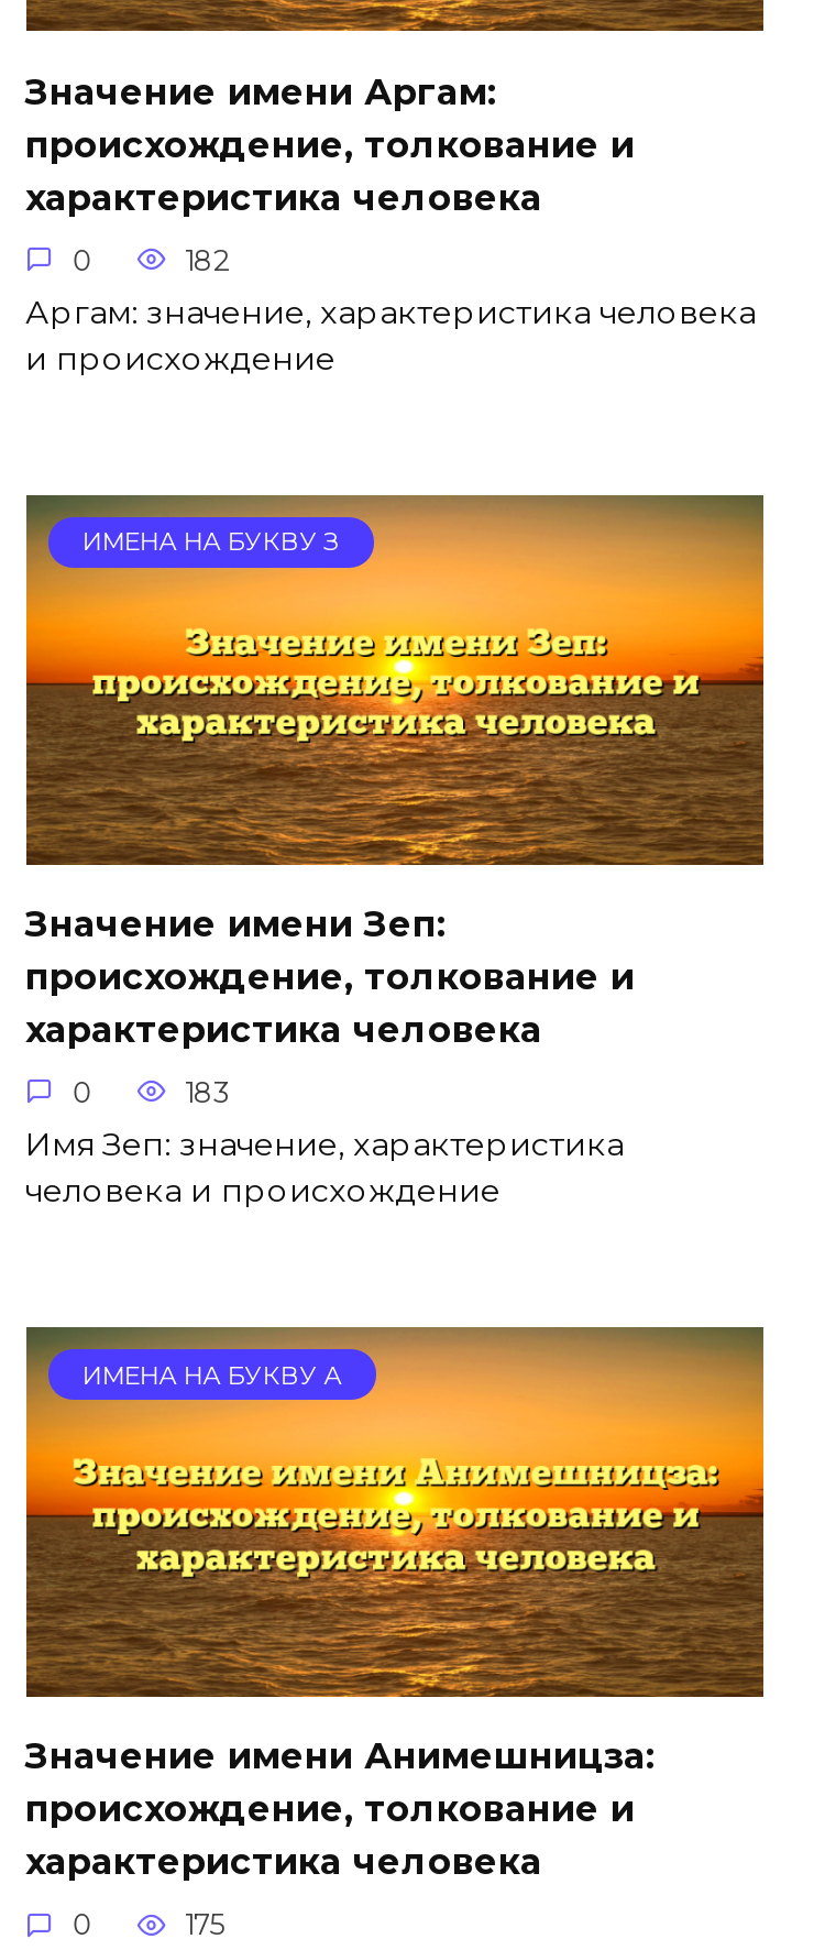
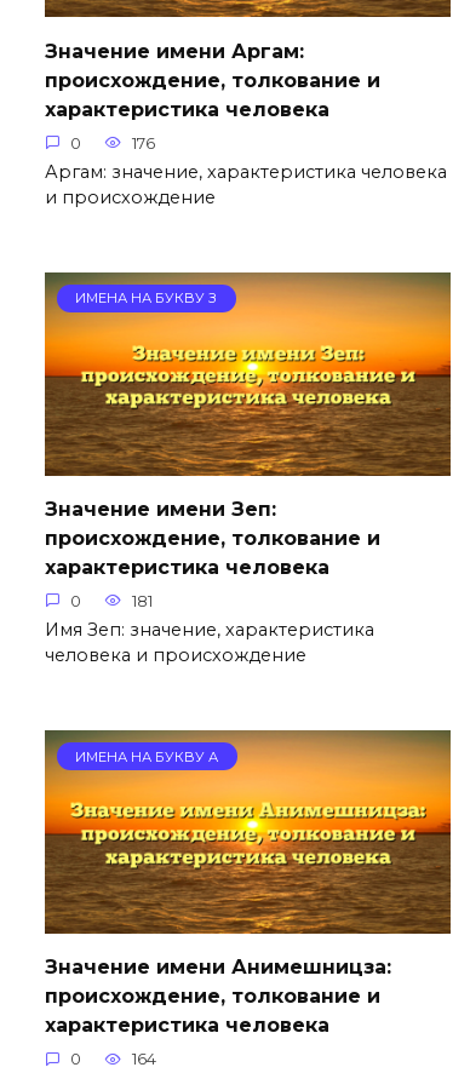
- 182
+ 176

- 183
+ 181

- 175
+ 164
